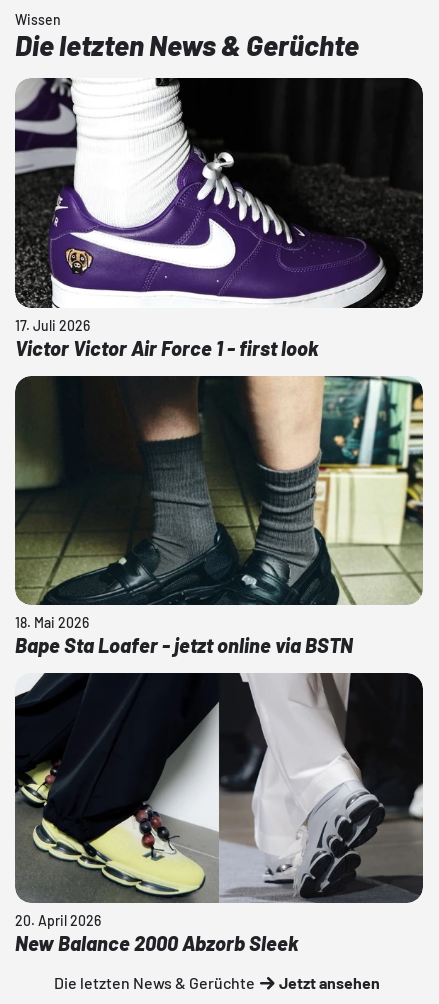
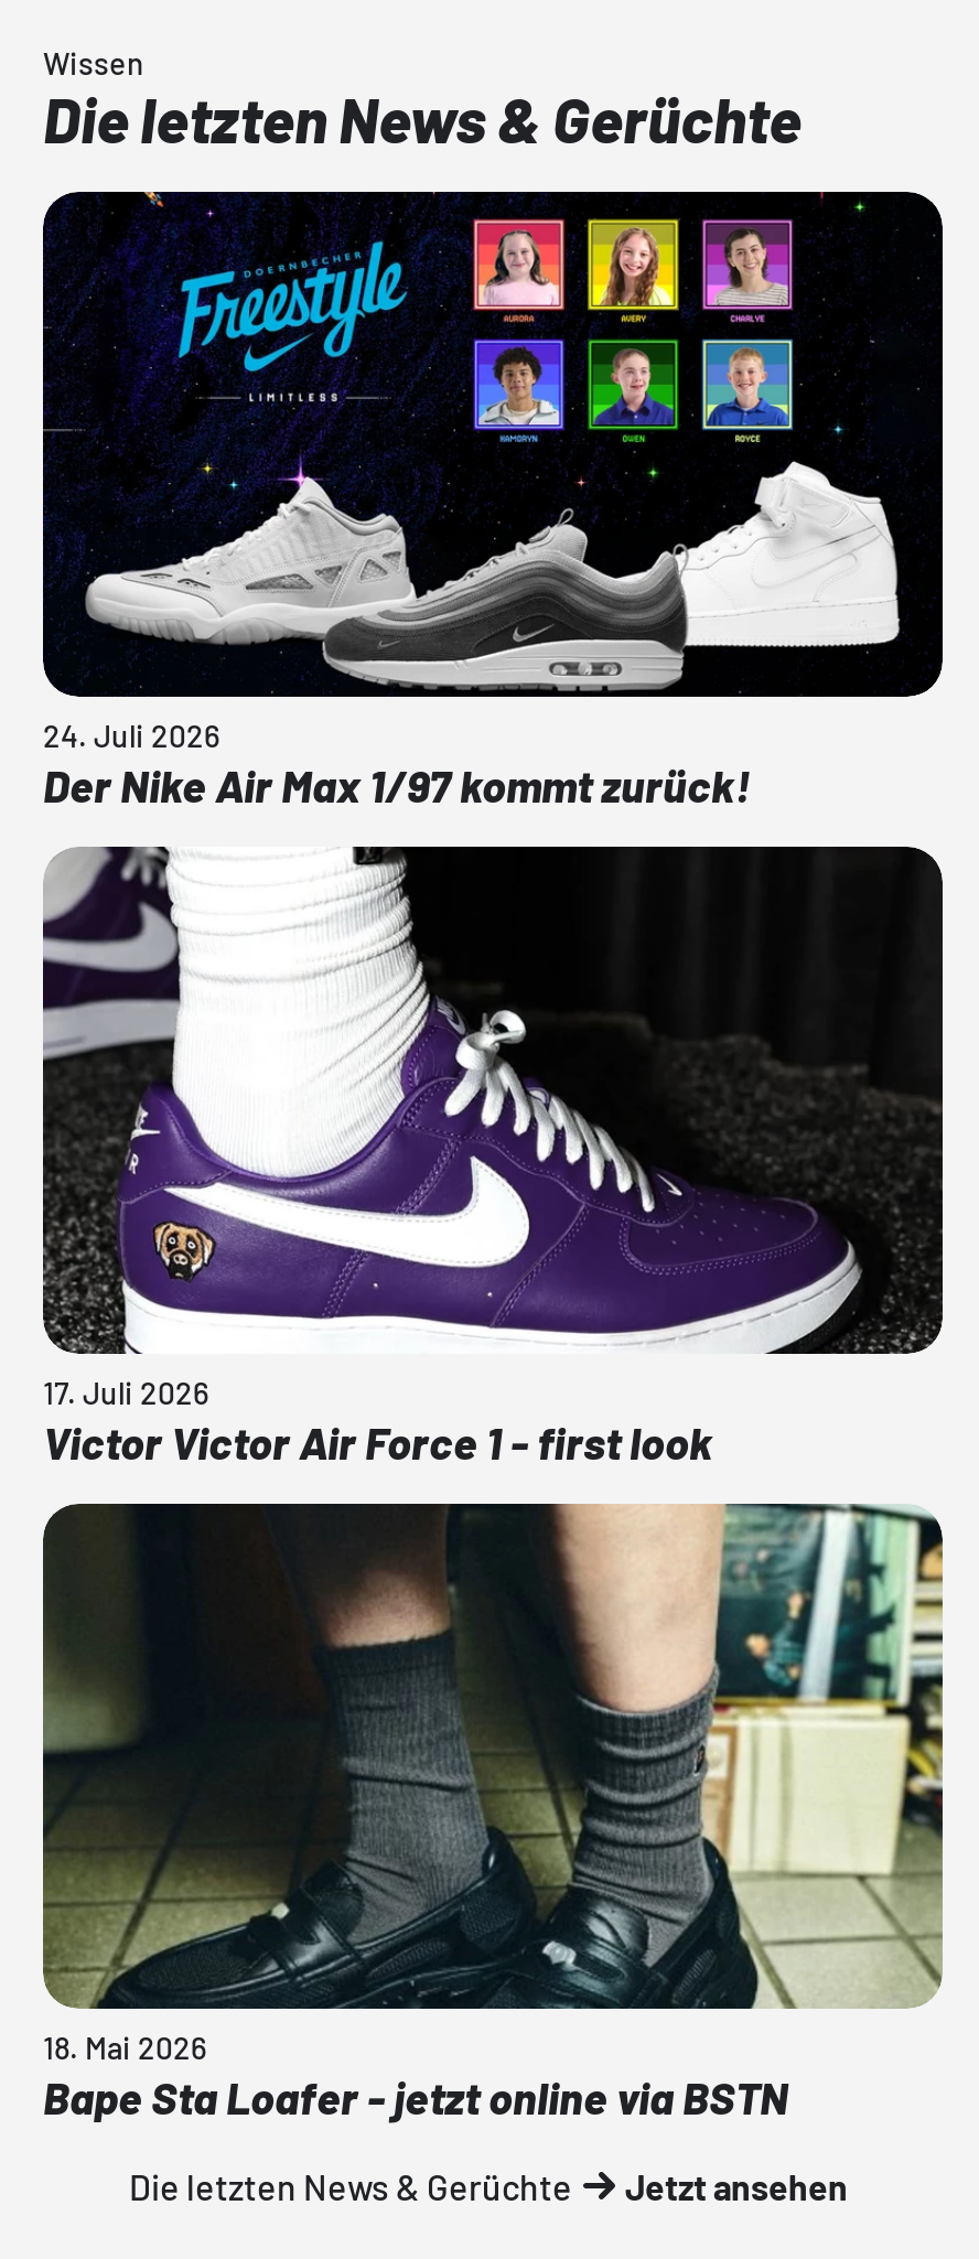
+ [image]
+ 24. Juli 2026
+ Der Nike Air Max 1/97 kommt zurück!

moved down: [image] | 17. Juli 2026 | Victor Victor Air Force 1 - first look | 18. Mai 2026 | Bape Sta Loafer - jetzt online via BSTN

- [image]
- 20. April 2026
- New Balance 2000 Abzorb Sleek
